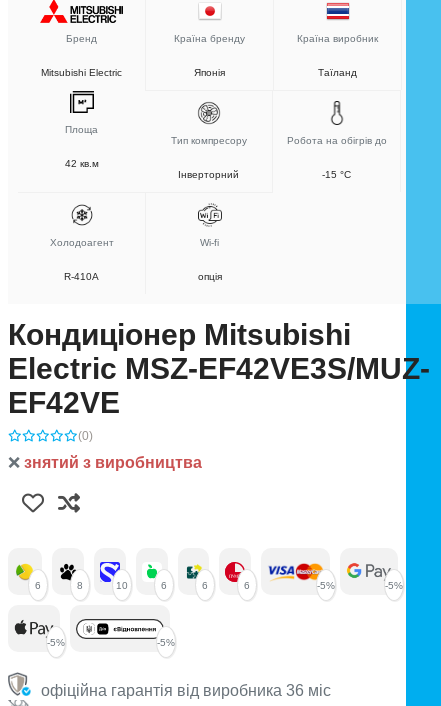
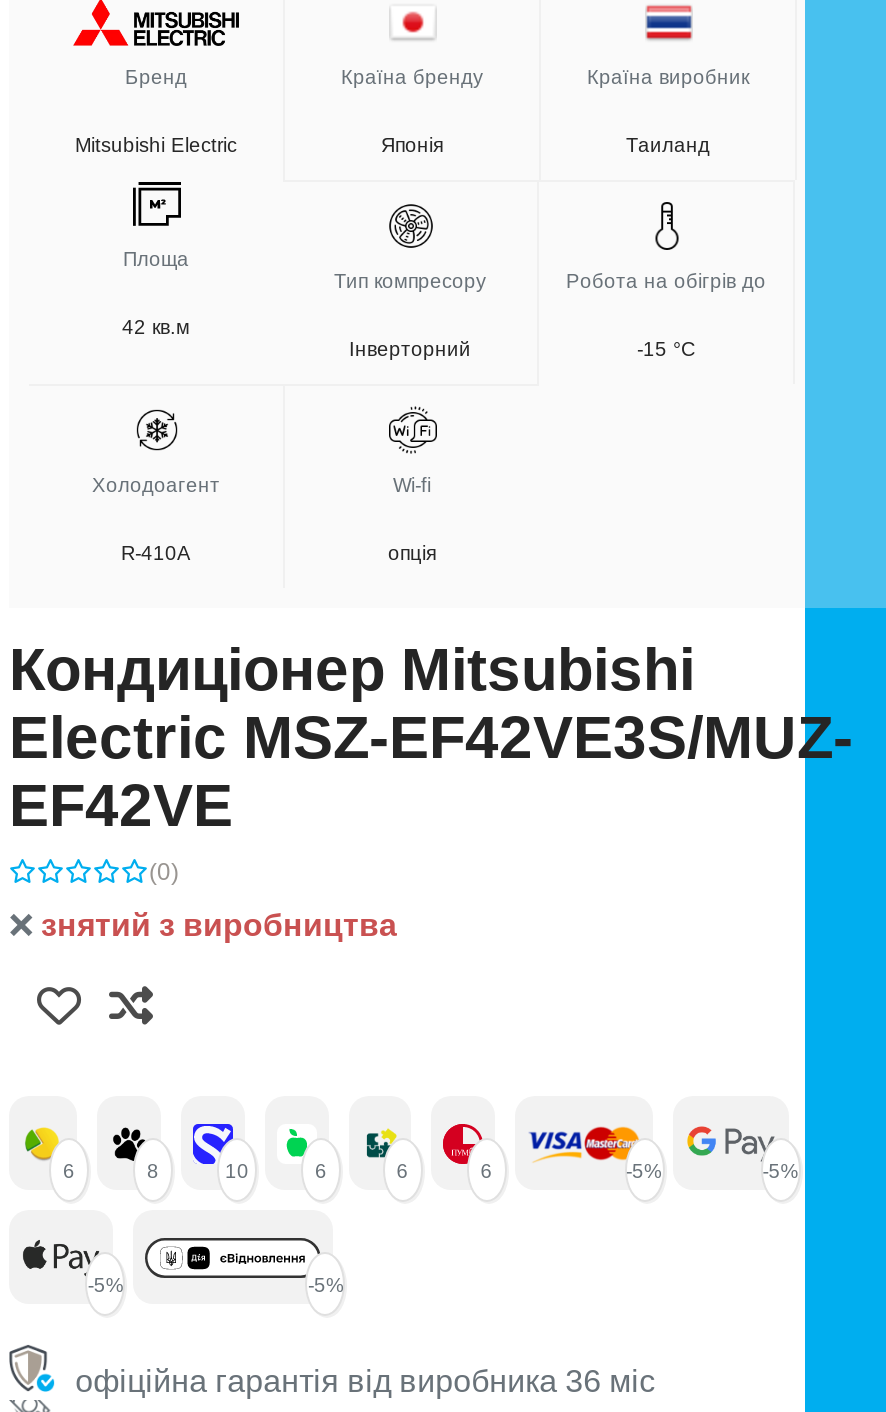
- Таїланд
+ Таиланд
